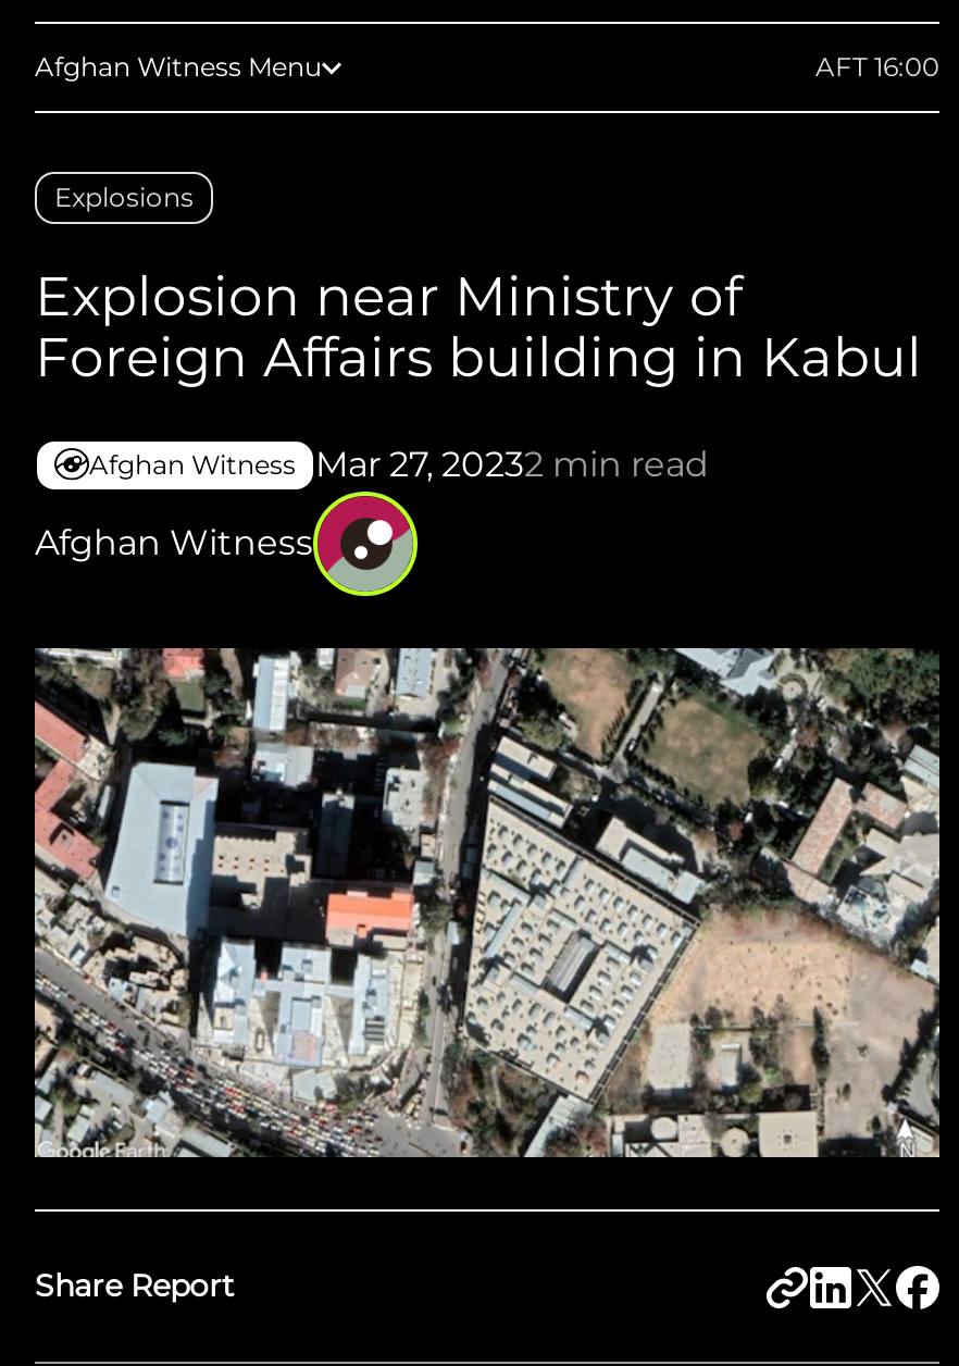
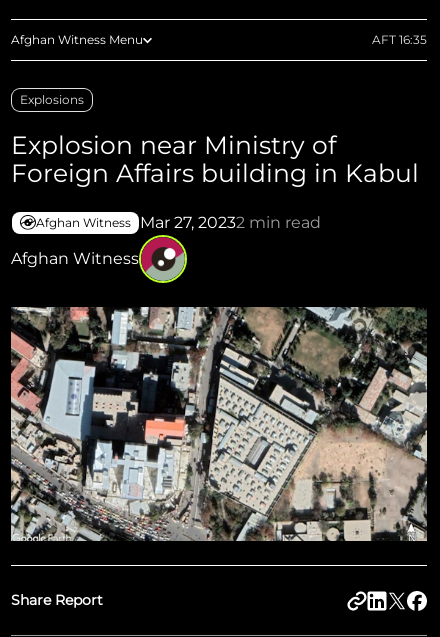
- AFT 16:00
+ AFT 16:35
